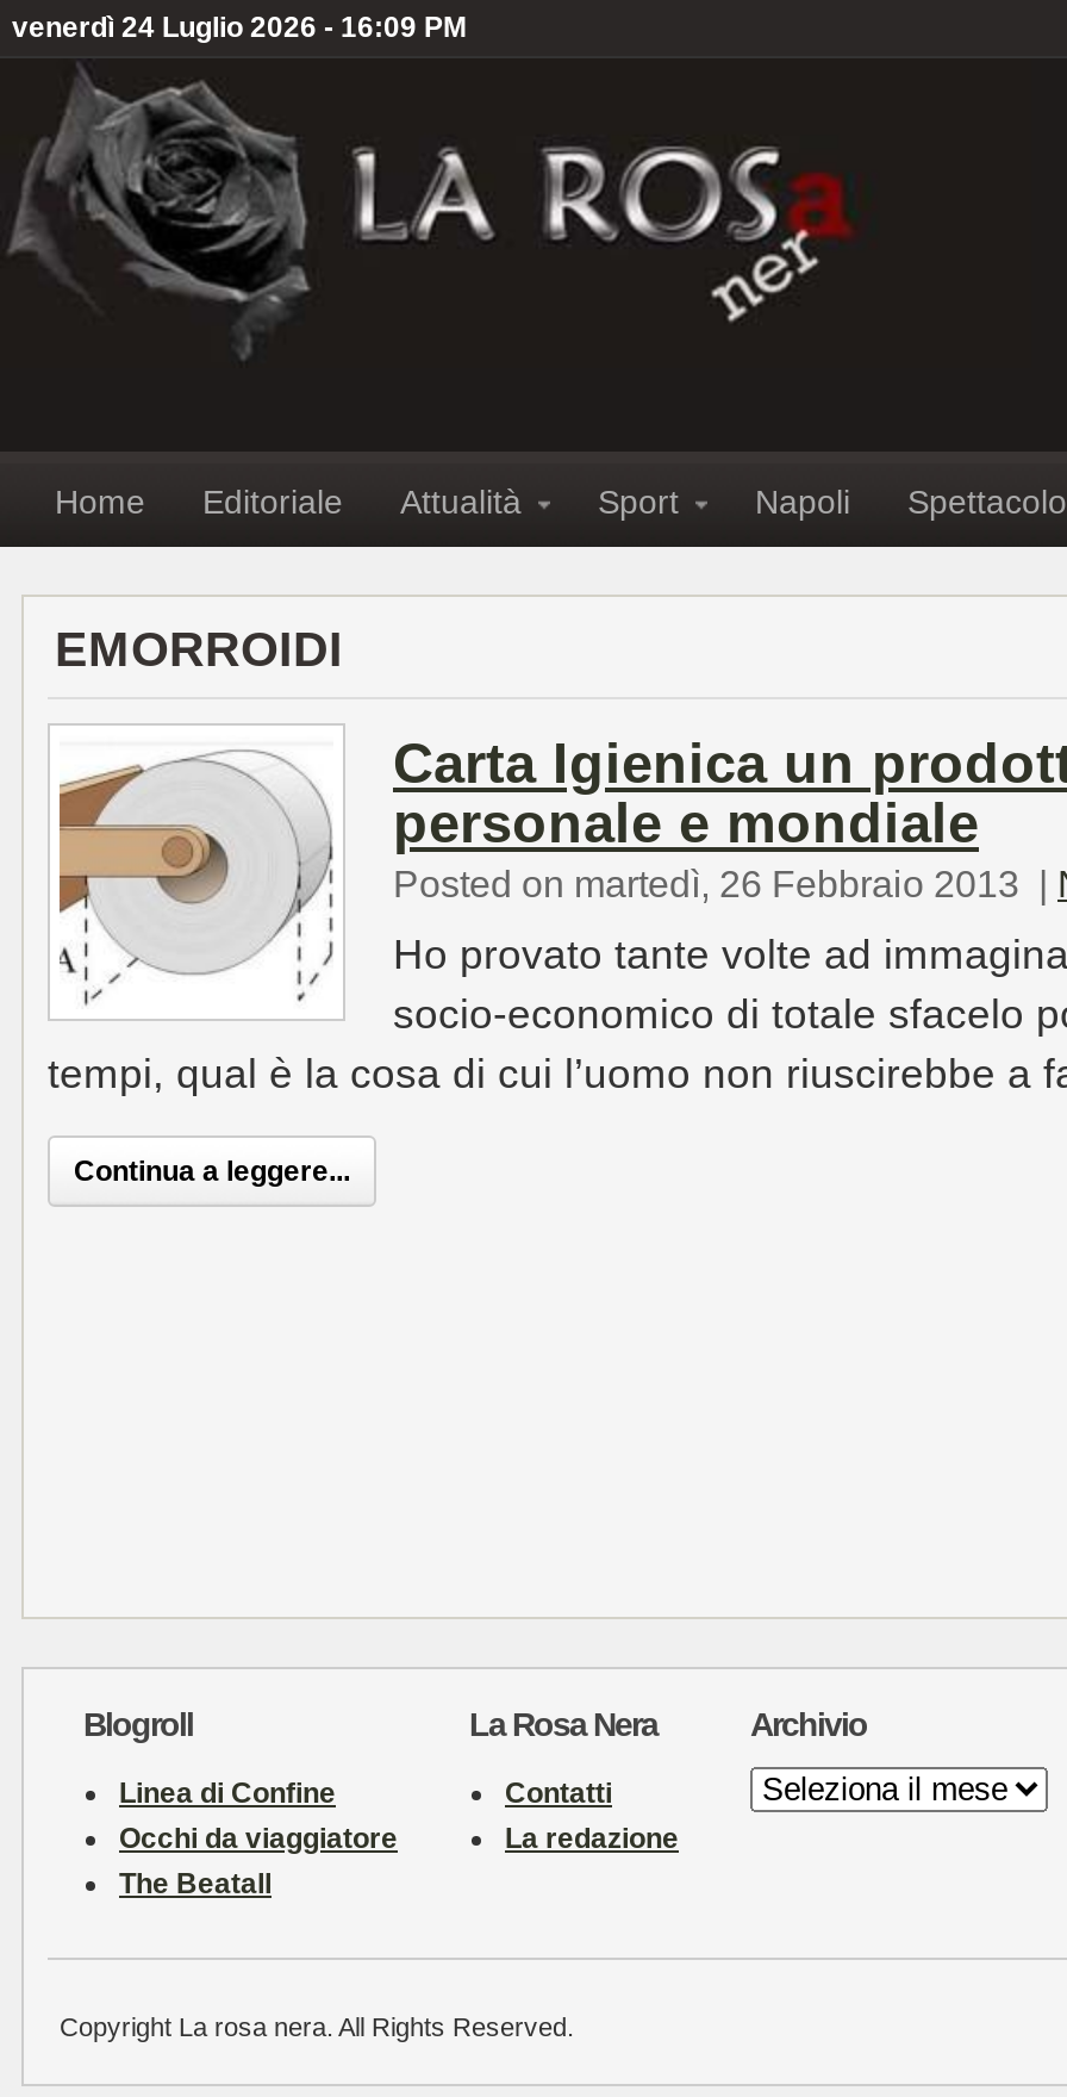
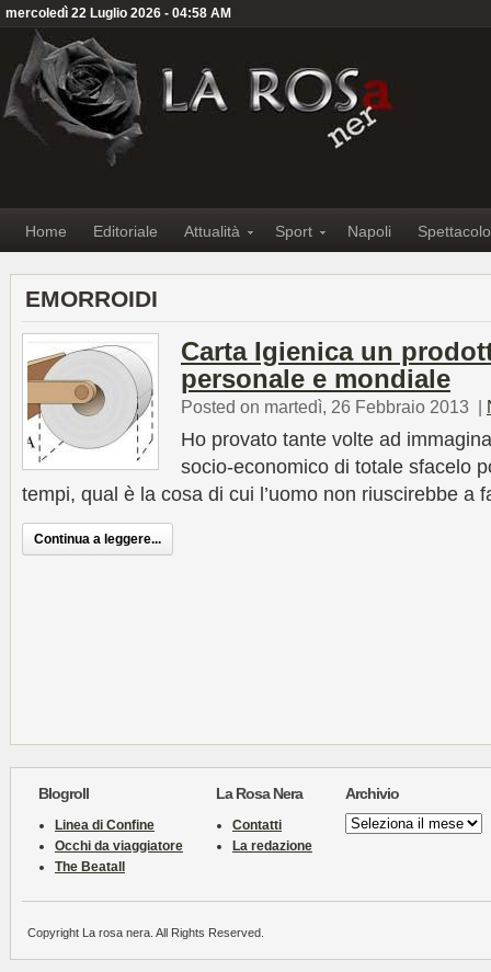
- venerdì 24 Luglio 2026 - 16:09 PM
+ mercoledì 22 Luglio 2026 - 04:58 AM
